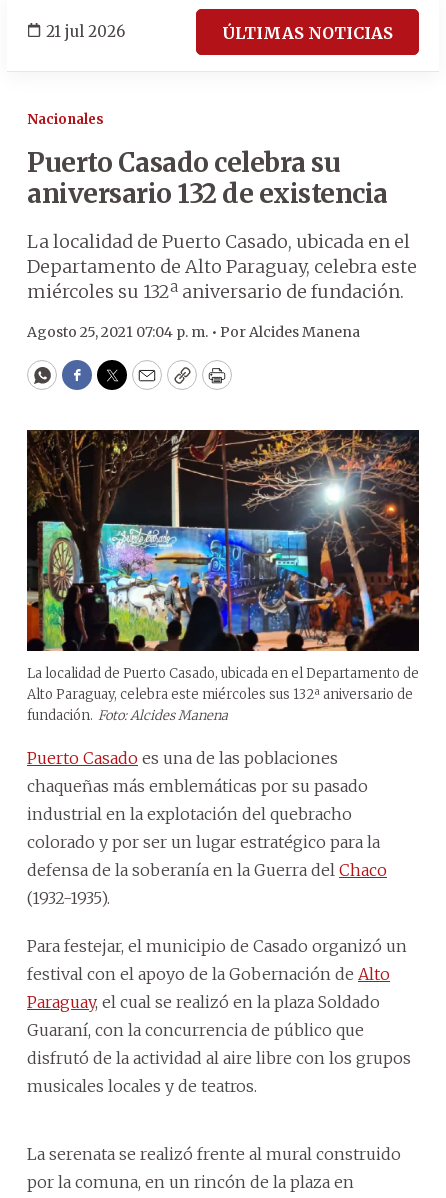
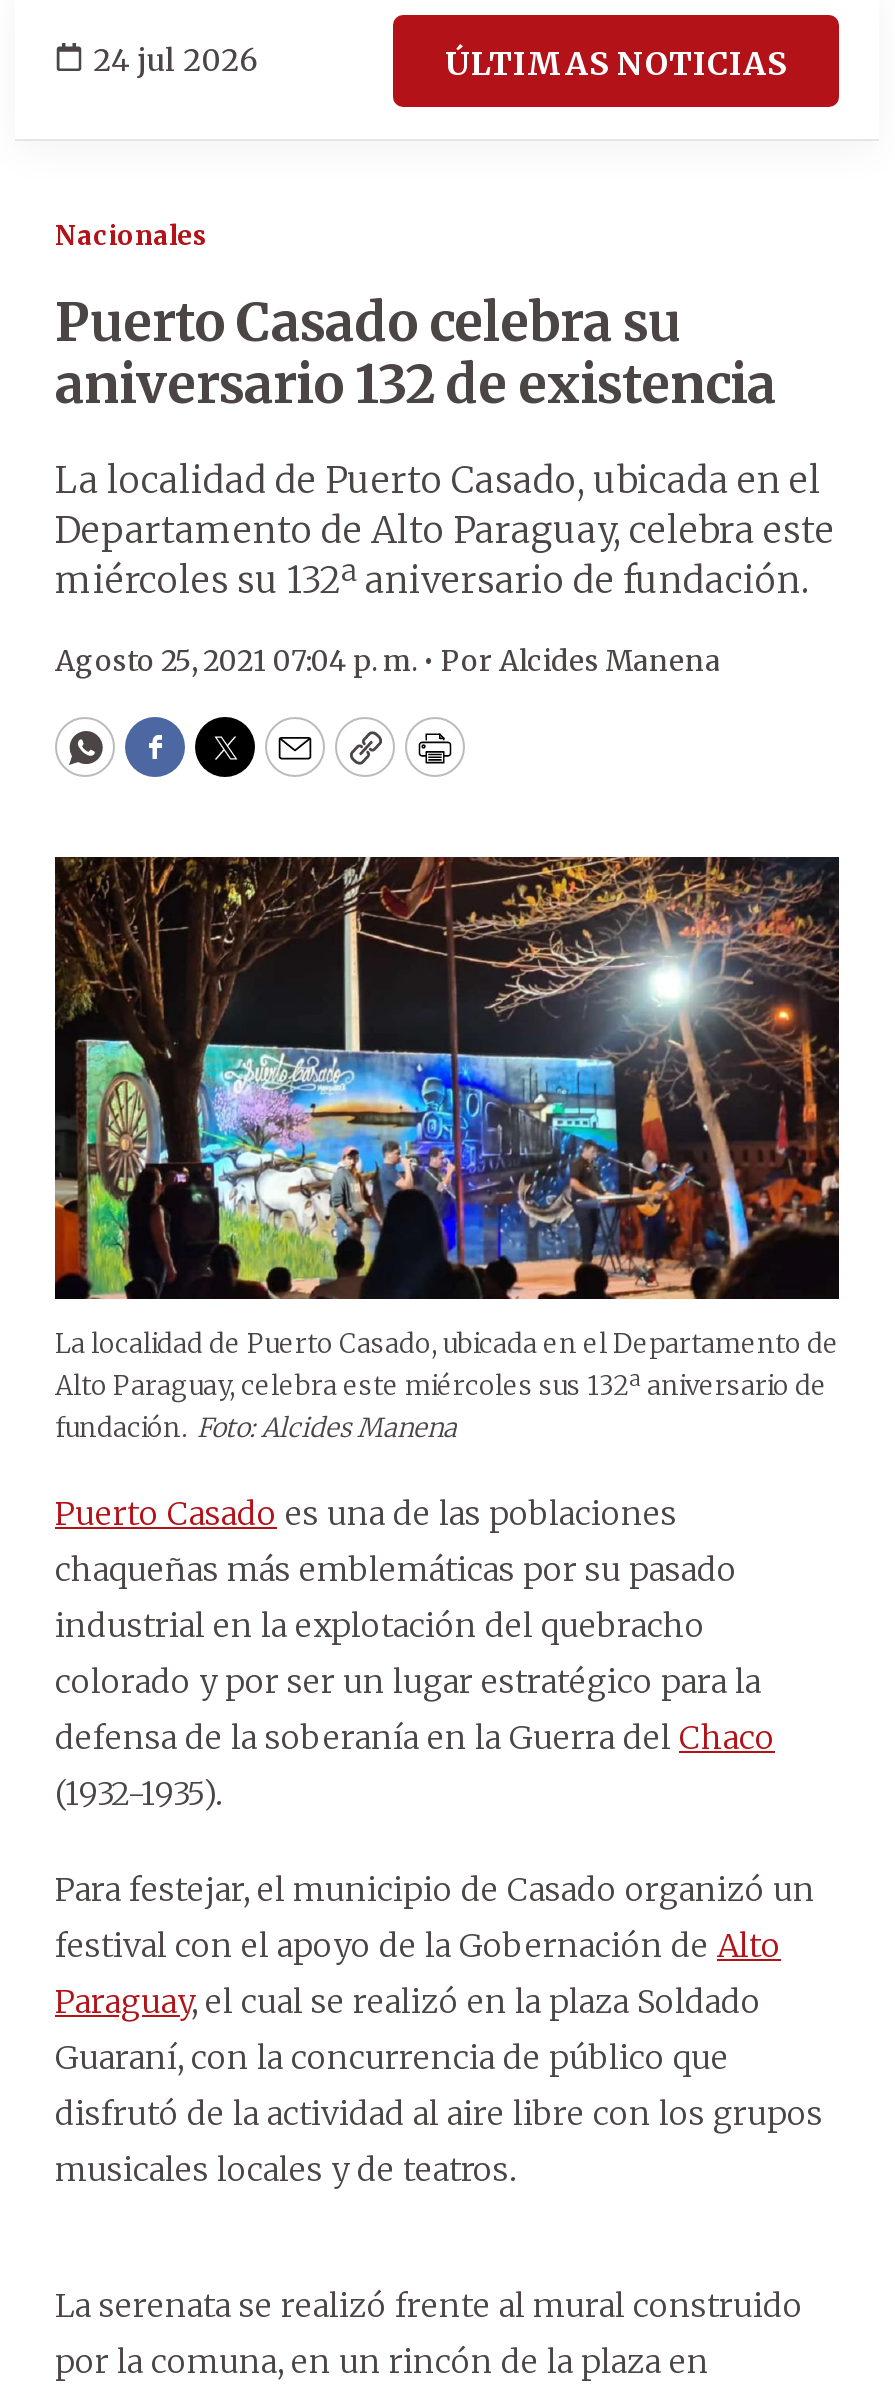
- 21 jul 2026
+ 24 jul 2026
